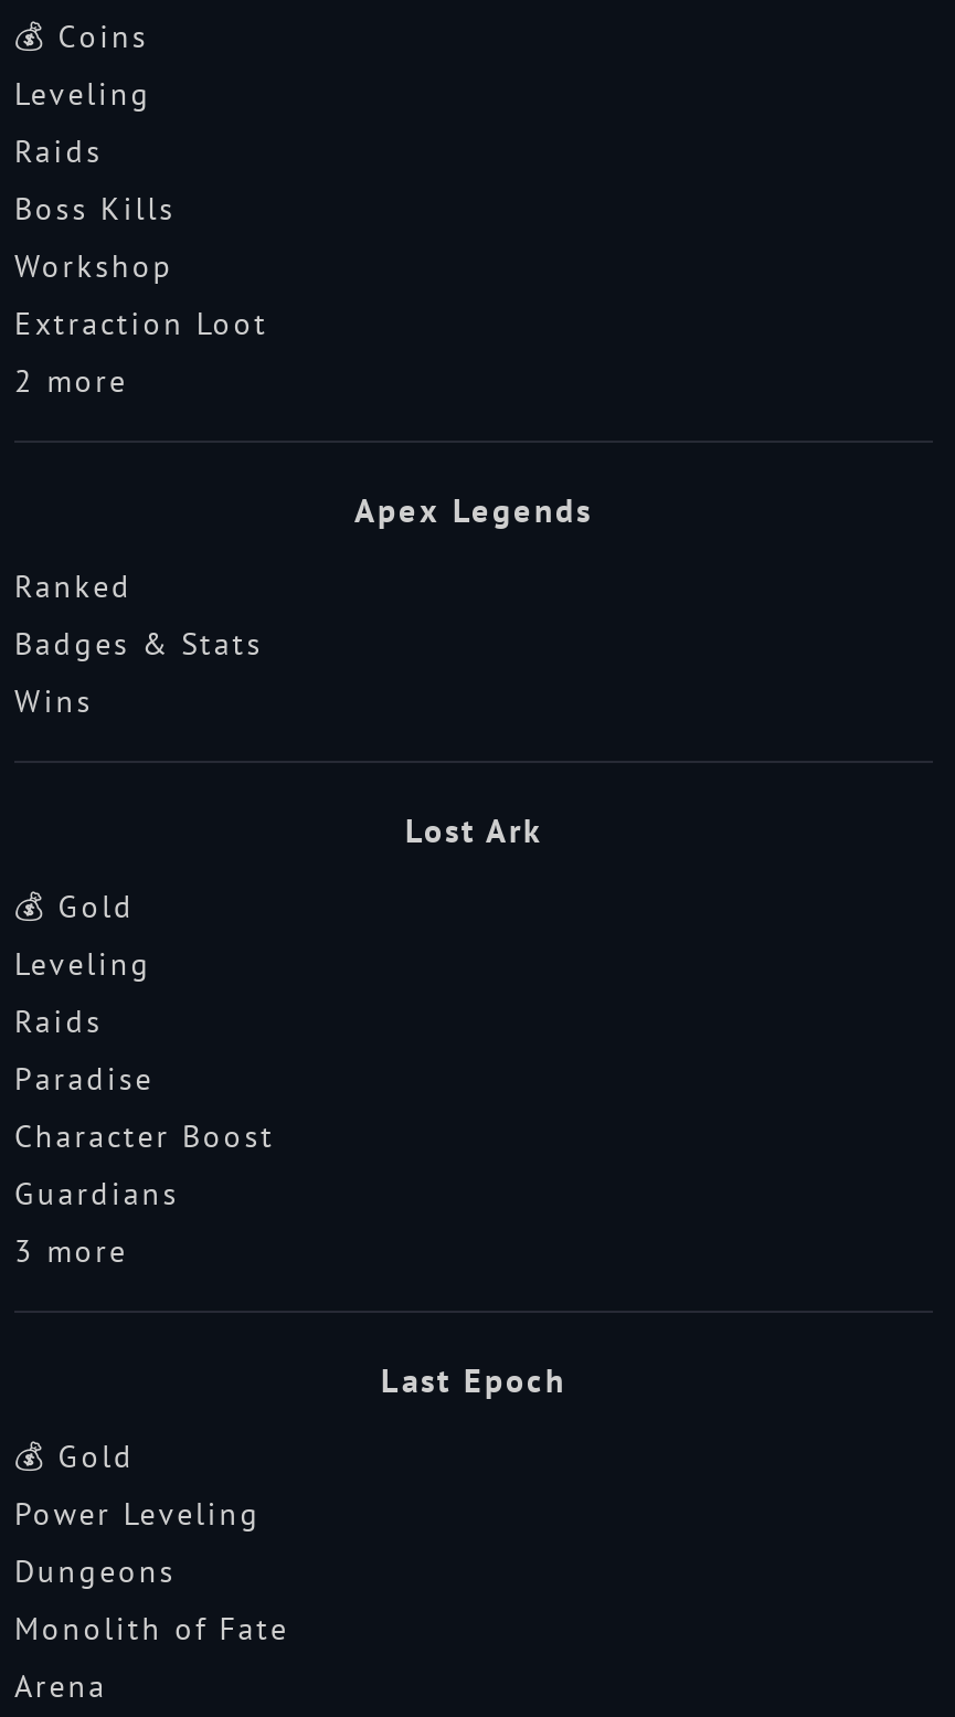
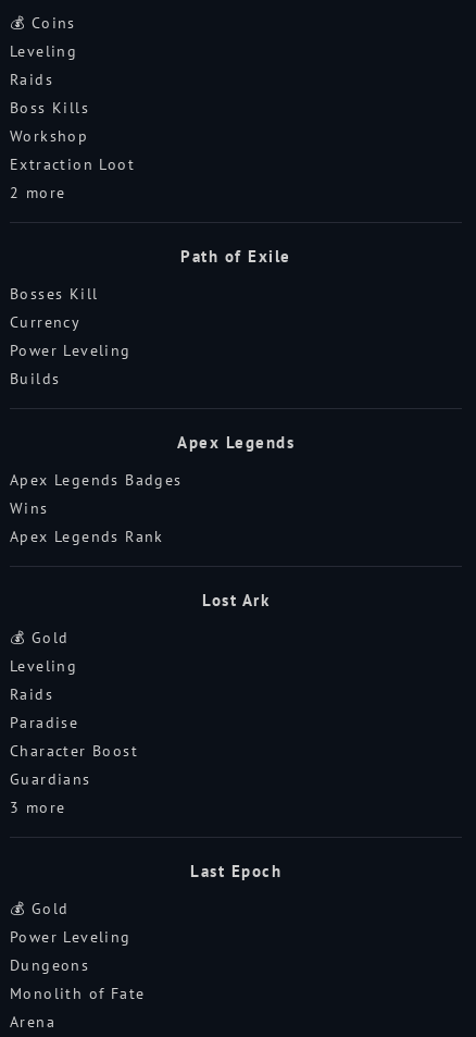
+ Path of Exile
+ Bosses Kill
+ Currency
+ Power Leveling
+ Builds

- Ranked
- Badges & Stats
+ Apex Legends Badges

+ Apex Legends Rank
